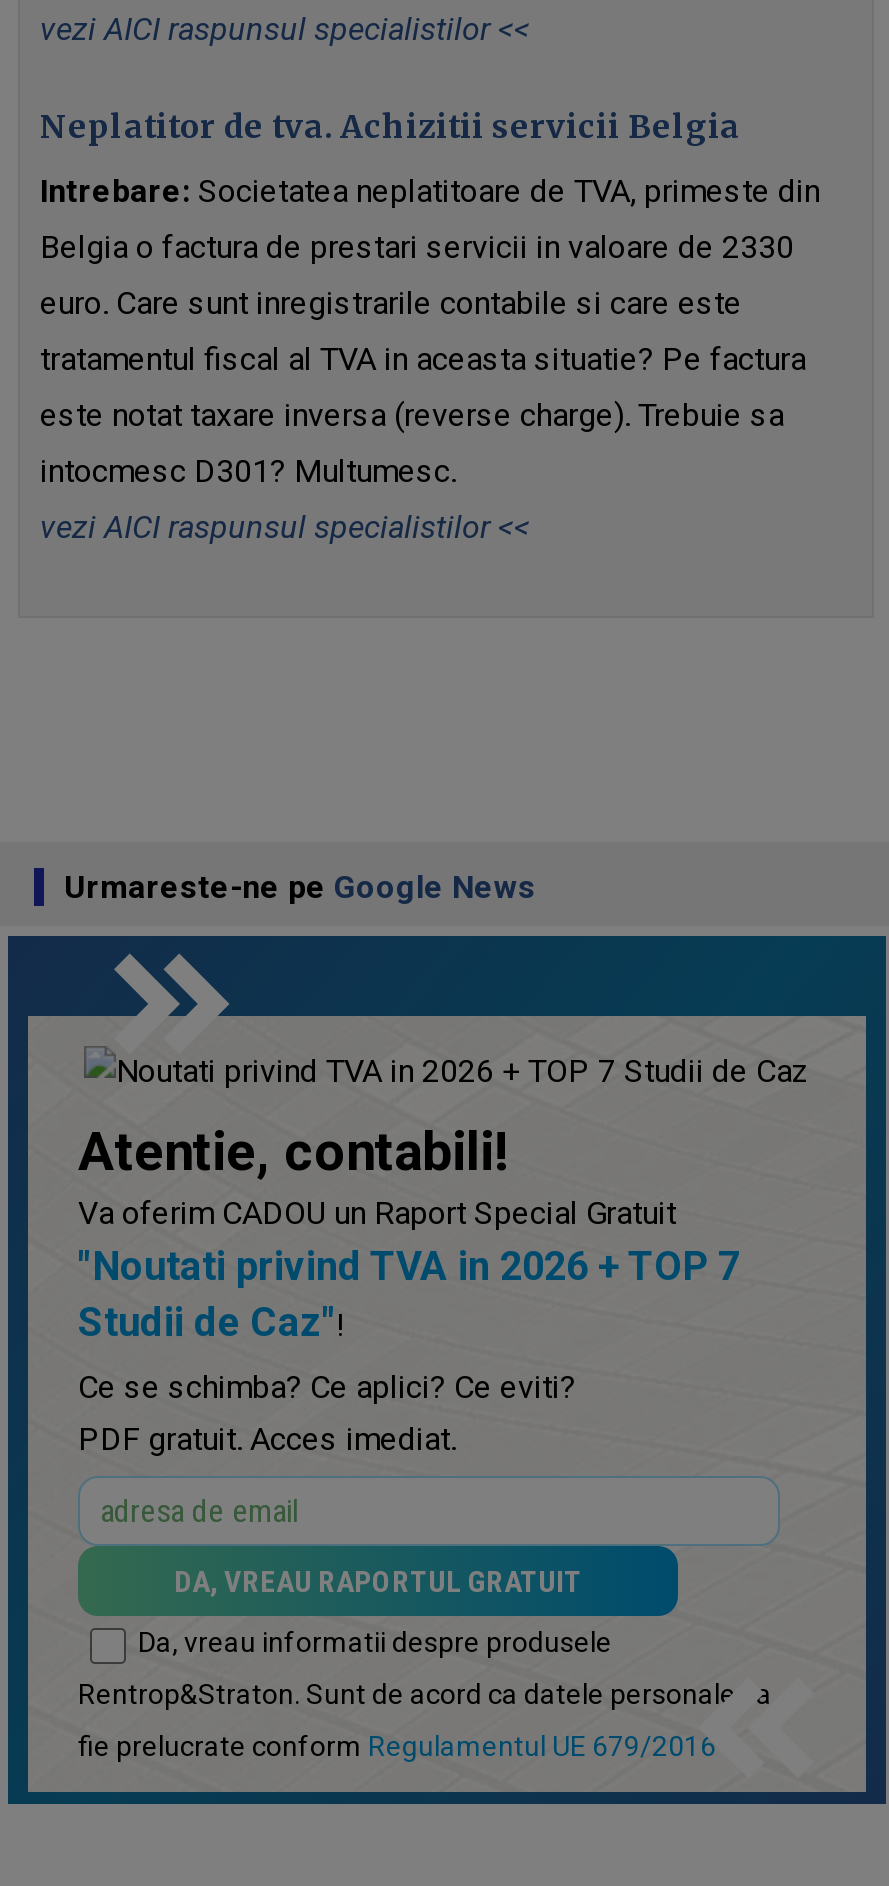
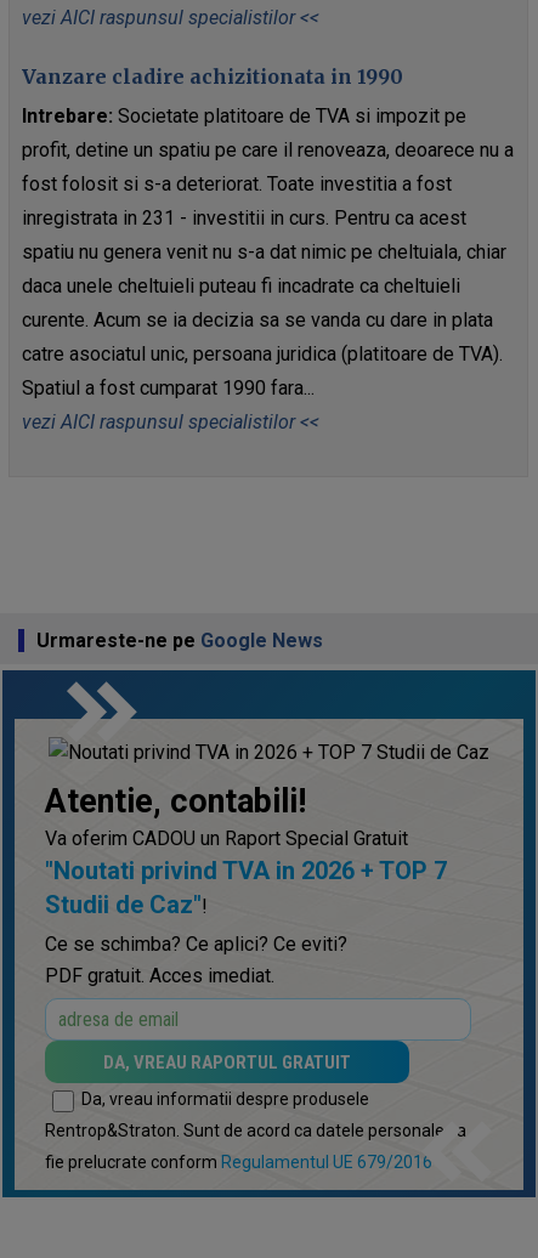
- Neplatitor de tva. Achizitii servicii Belgia
- Intrebare: Societatea neplatitoare de TVA, primeste din
- Belgia o factura de prestari servicii in valoare de 2330
- euro. Care sunt inregistrarile contabile si care este
- tratamentul fiscal al TVA in aceasta situatie? Pe factura
- este notat taxare inversa (reverse charge). Trebuie sa
- intocmesc D301? Multumesc.
+ Vanzare cladire achizitionata in 1990
+ Intrebare: Societate platitoare de TVA si impozit pe
+ profit, detine un spatiu pe care il renoveaza, deoarece nu a
+ fost folosit si s-a deteriorat. Toate investitia a fost
+ inregistrata in 231 - investitii in curs. Pentru ca acest
+ spatiu nu genera venit nu s-a dat nimic pe cheltuiala, chiar
+ daca unele cheltuieli puteau fi incadrate ca cheltuieli
+ curente. Acum se ia decizia sa se vanda cu dare in plata
+ catre asociatul unic, persoana juridica (platitoare de TVA).
+ Spatiul a fost cumparat 1990 fara...
